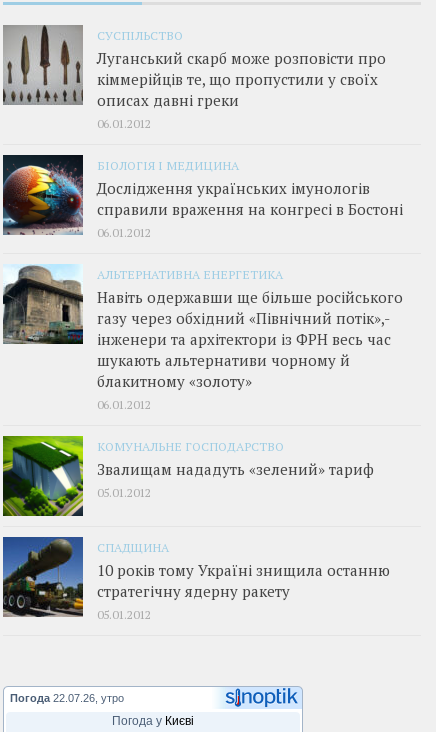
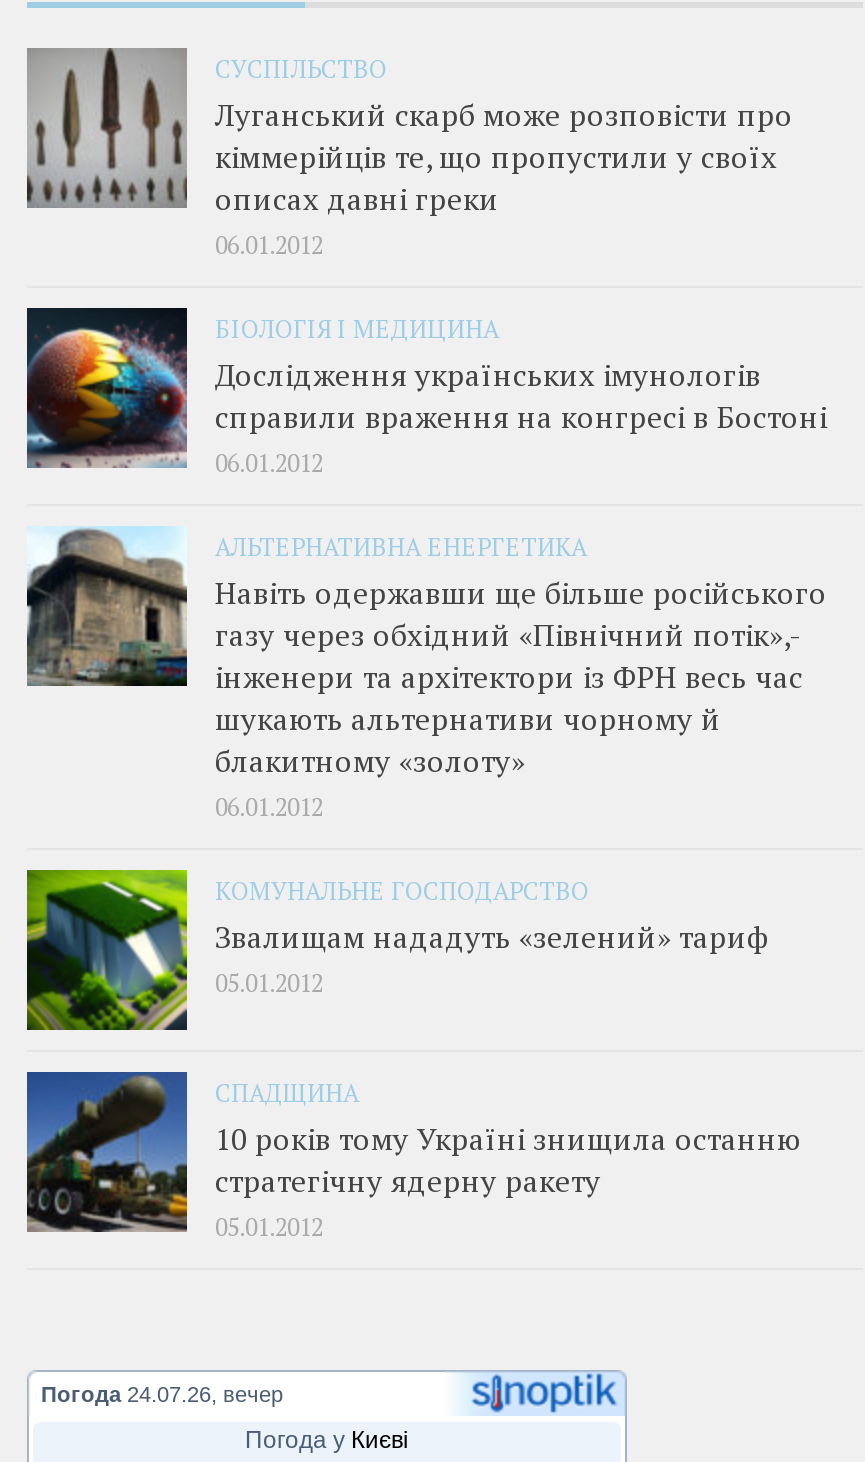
- Погода 22.07.26, утро
+ Погода 24.07.26, вечер
